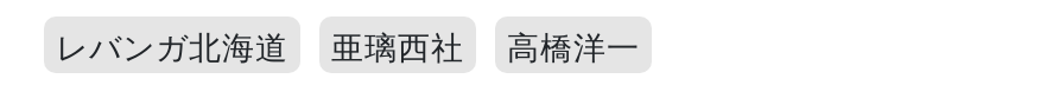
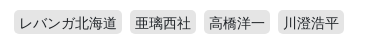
+ 川澄浩平
